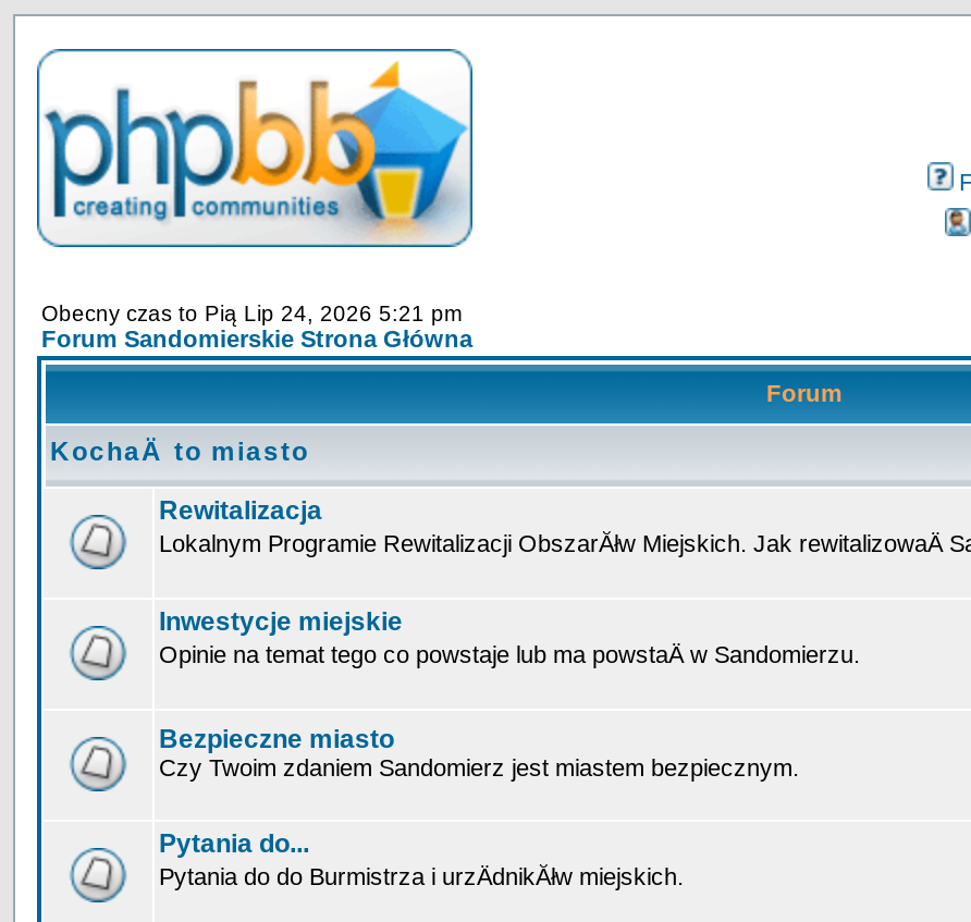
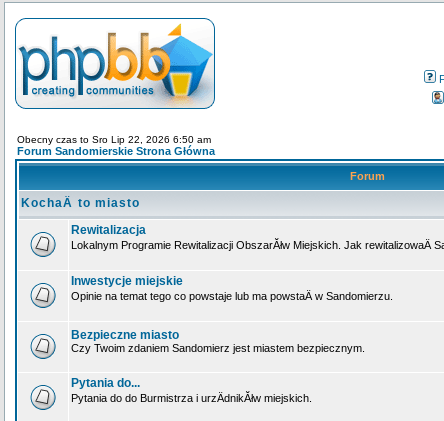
- Obecny czas to Pią Lip 24, 2026 5:21 pm
+ Obecny czas to Sro Lip 22, 2026 6:50 am
